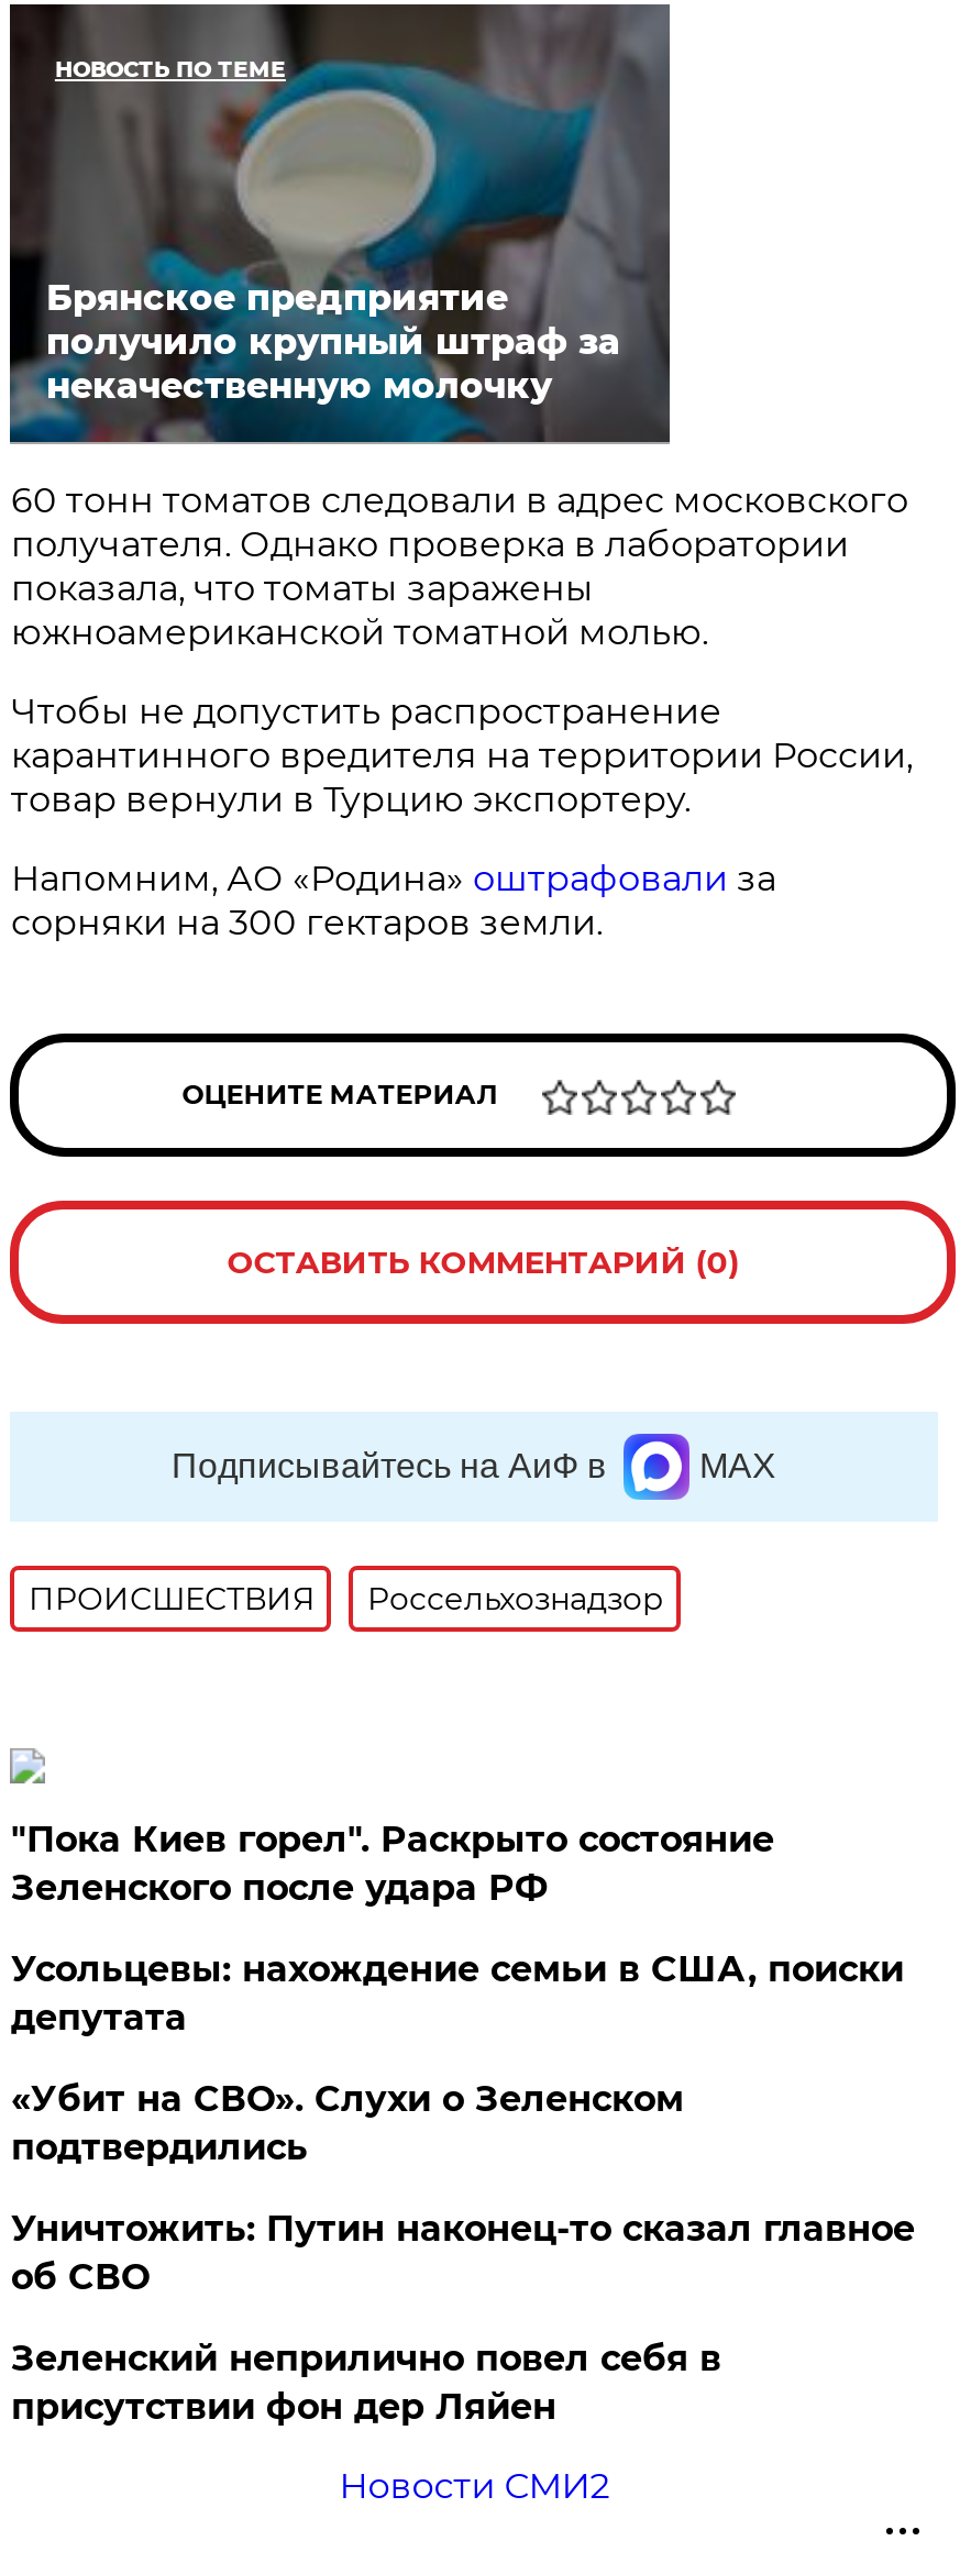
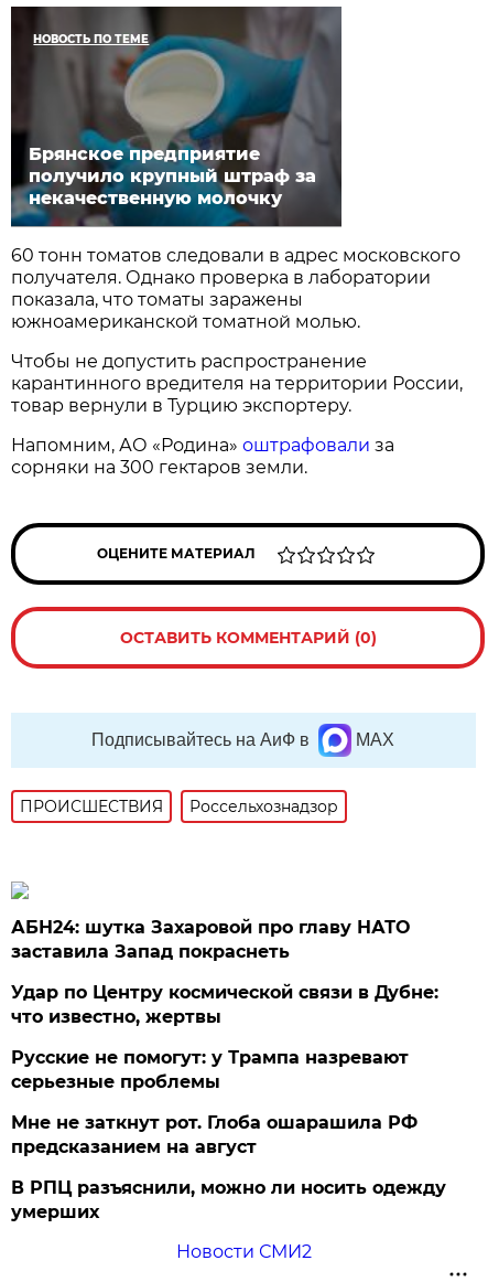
- "Пока Киев горел". Раскрыто состояние
- Зеленского после удара РФ
+ АБН24: шутка Захаровой про главу НАТО
+ заставила Запад покраснеть

- Усольцевы: нахождение семьи в США, поиски
- депутата
+ Удар по Центру космической связи в Дубне:
+ что известно, жертвы

- «Убит на СВО». Слухи о Зеленском
- подтвердились
+ Русские не помогут: у Трампа назревают
+ серьезные проблемы

- Уничтожить: Путин наконец-то сказал главное
- об СВО
+ Мне не заткнут рот. Глоба ошарашила РФ
+ предсказанием на август

- Зеленский неприлично повел cебя в
- присутствии фон дер Ляйен
+ В РПЦ разъяснили, можно ли носить одежду
+ умерших
